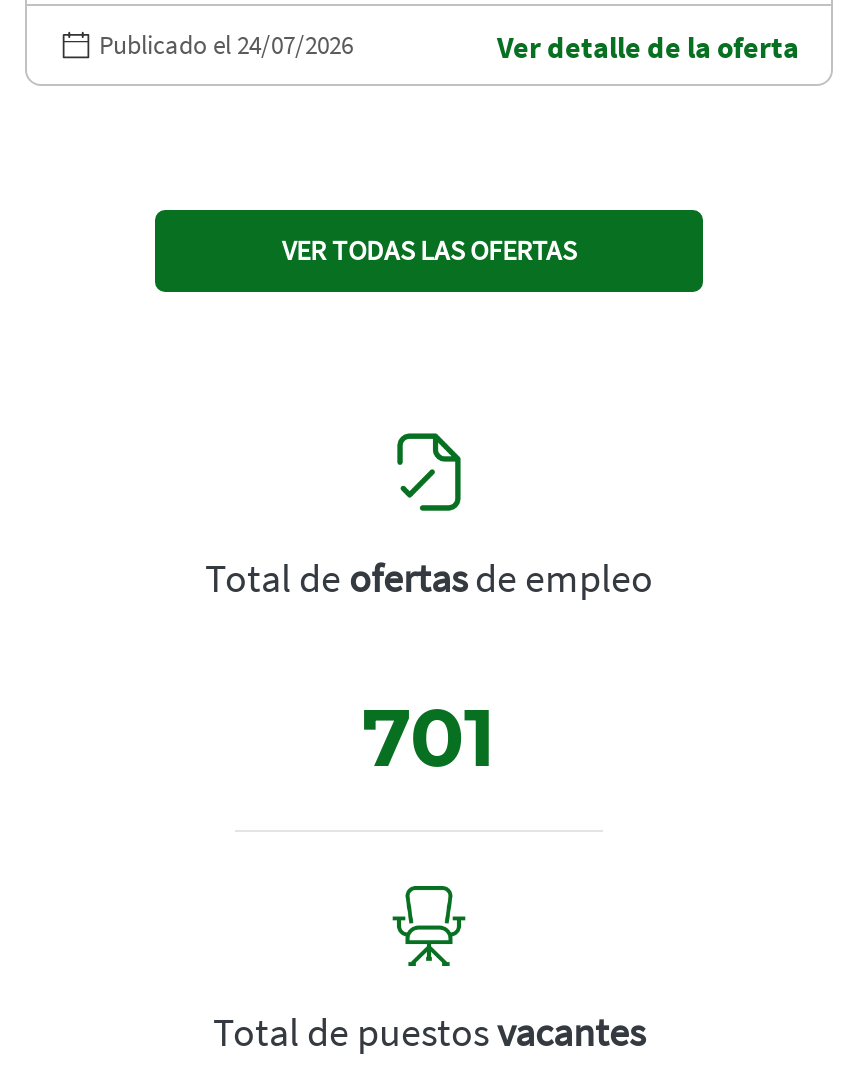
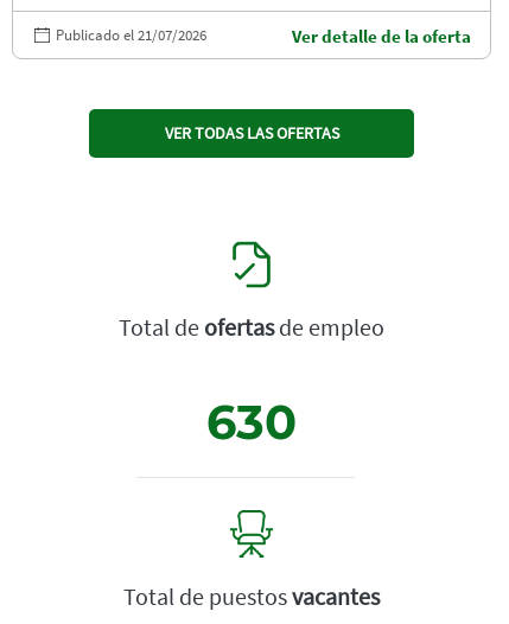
- Publicado el 24/07/2026
+ Publicado el 21/07/2026

- 701
+ 630
